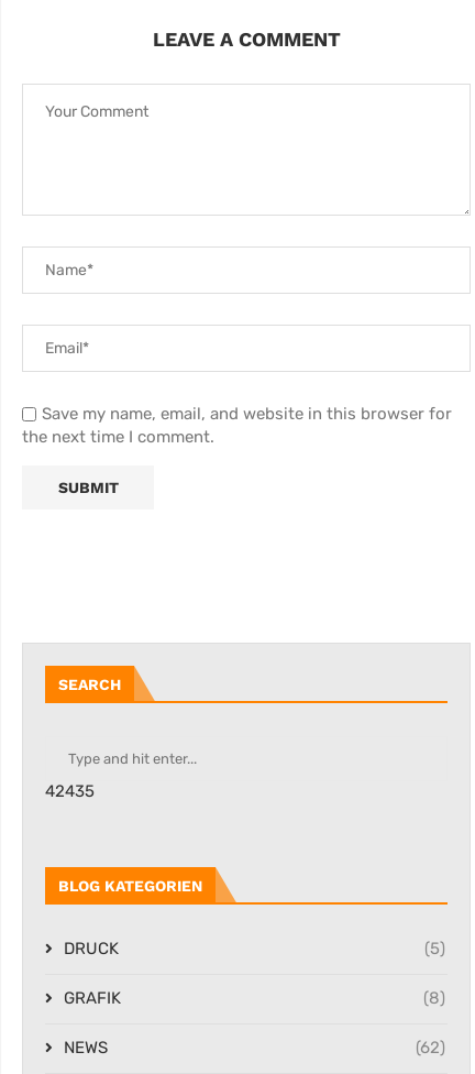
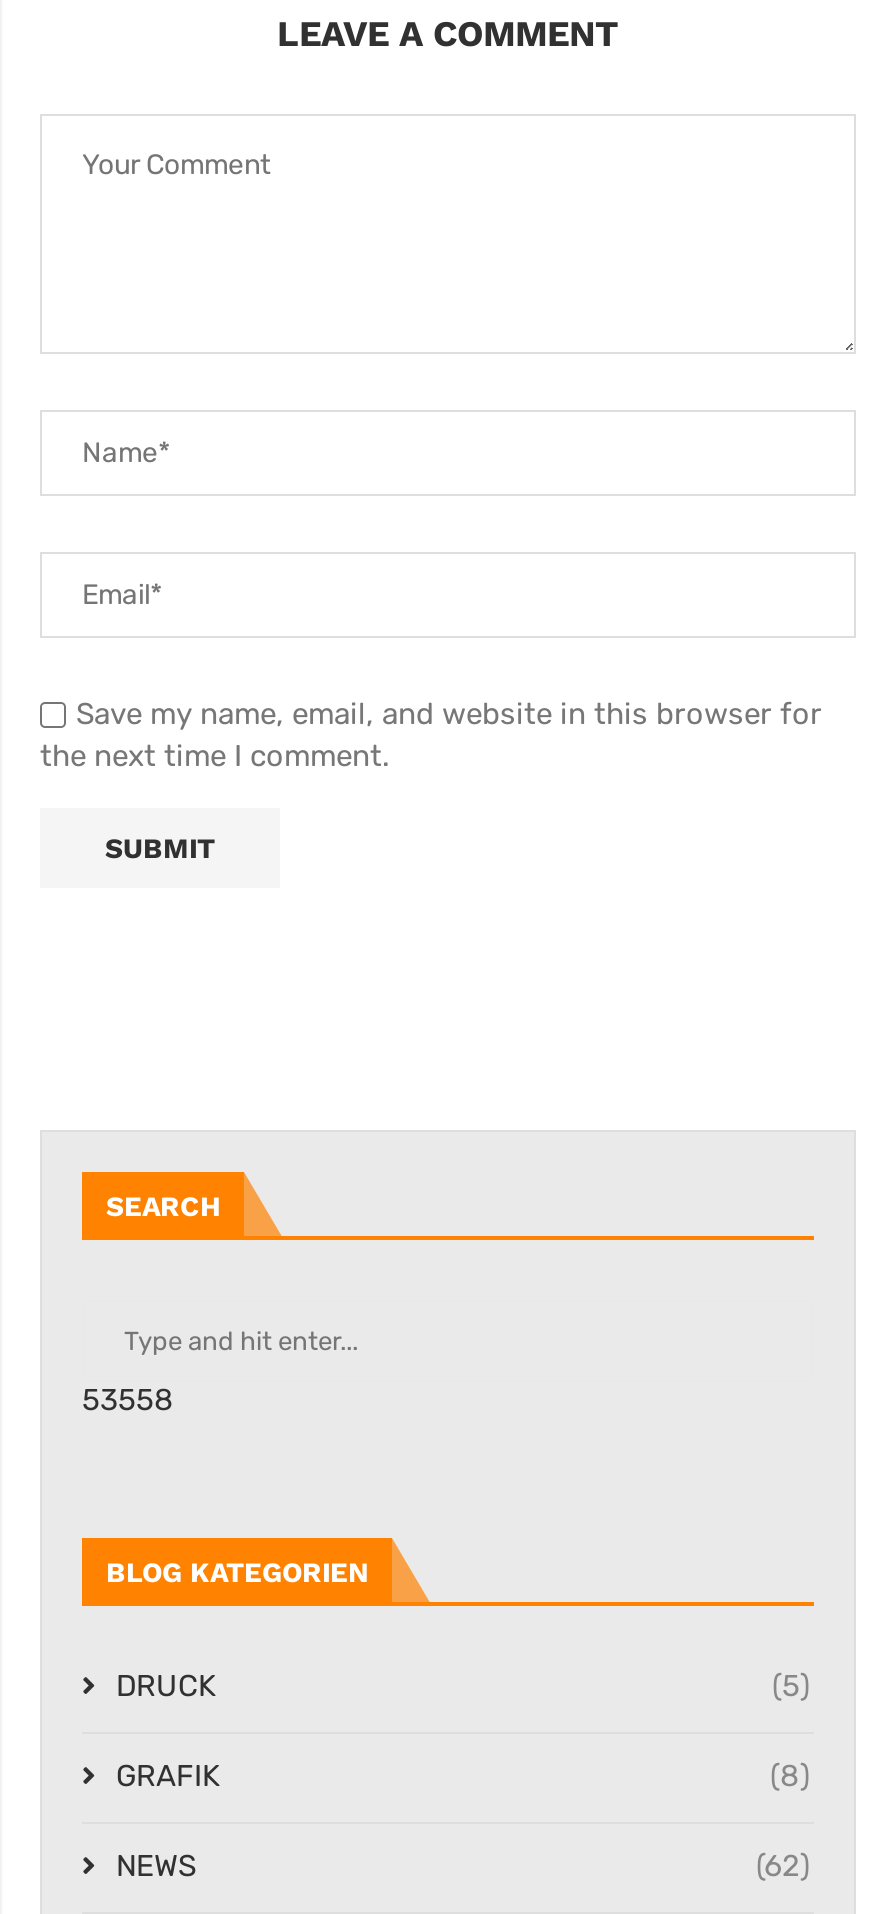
- 42435
+ 53558
